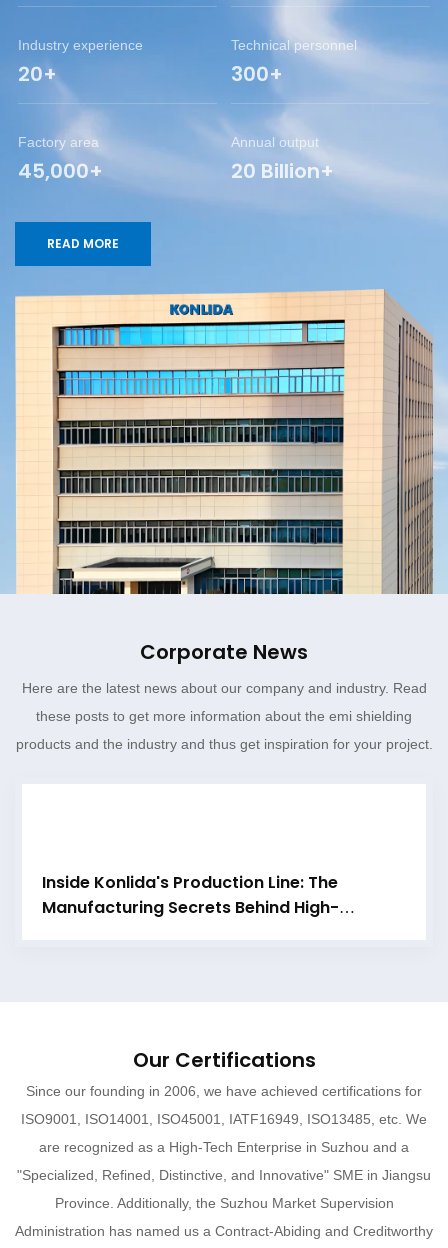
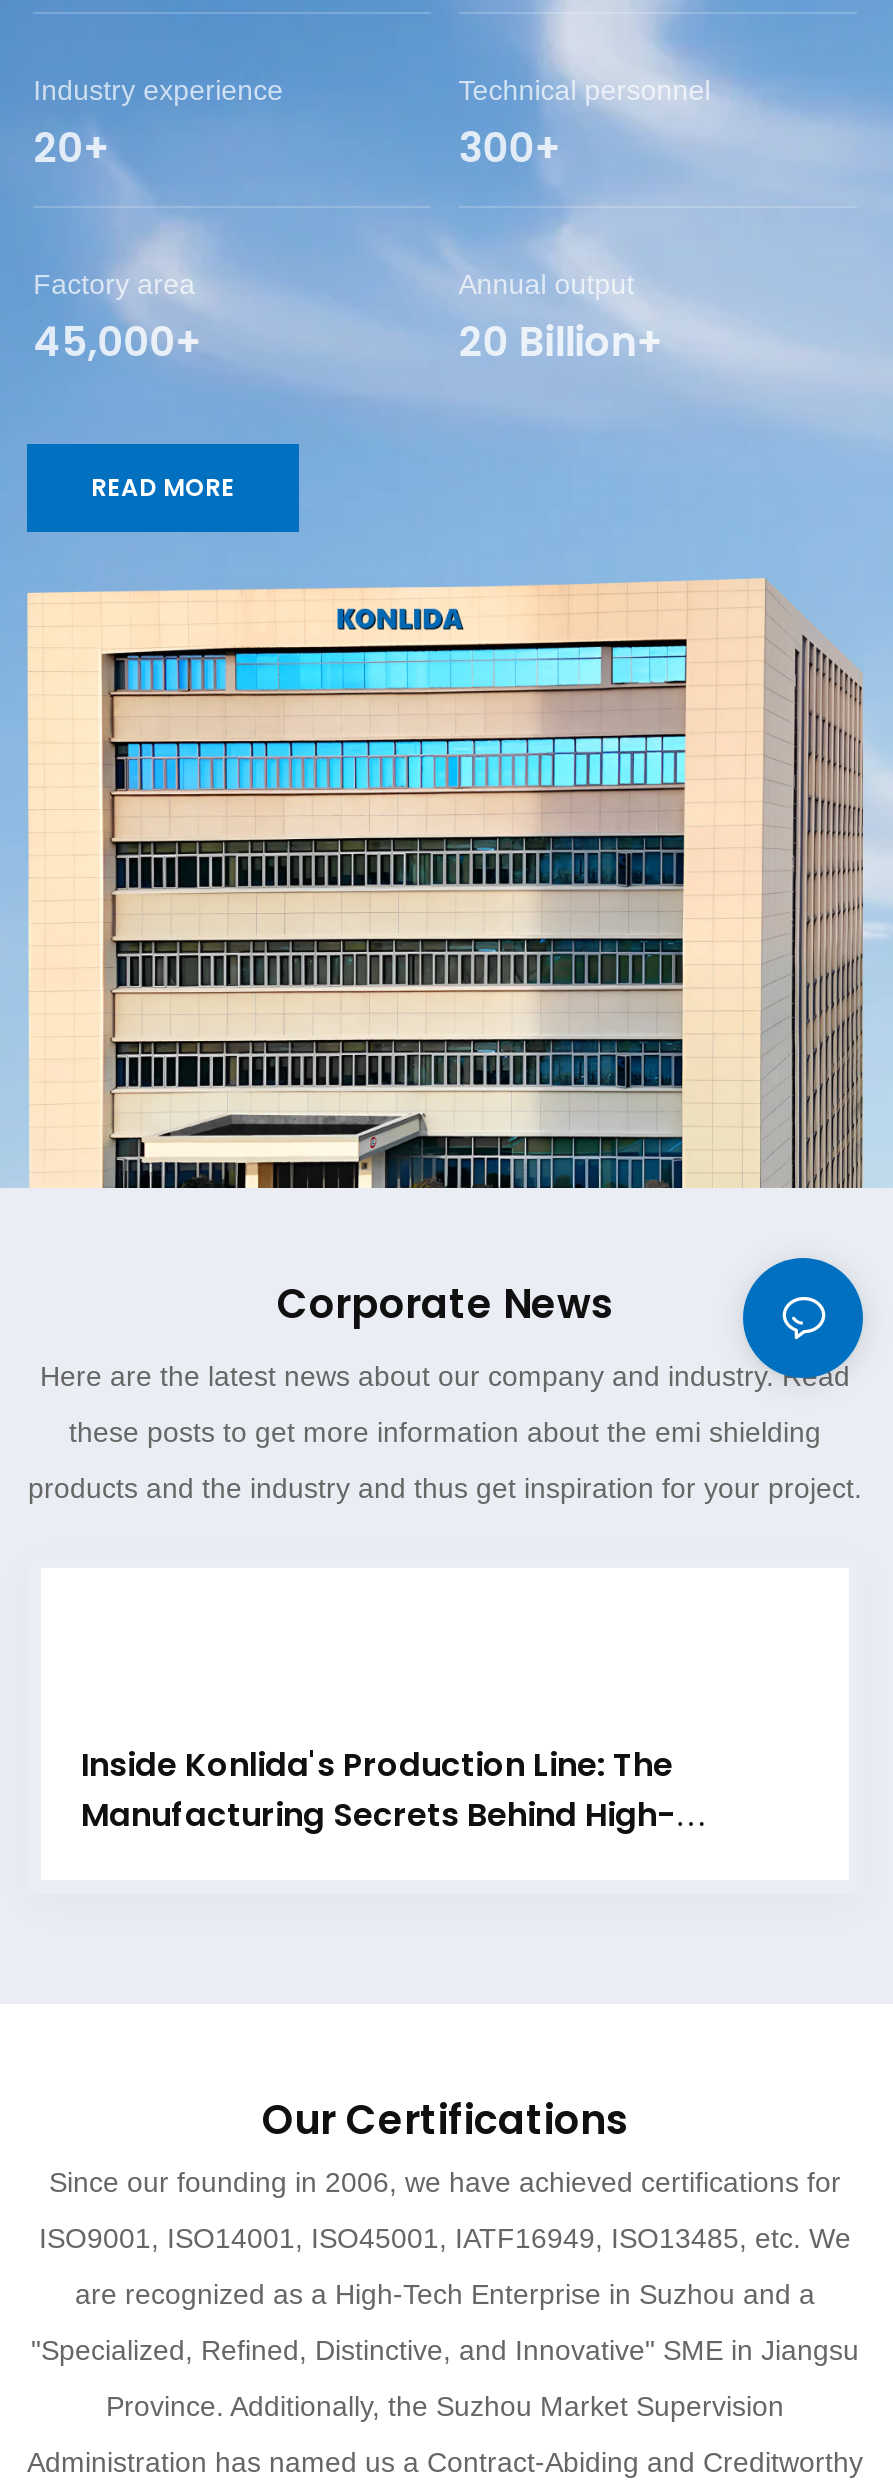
+ [image]
